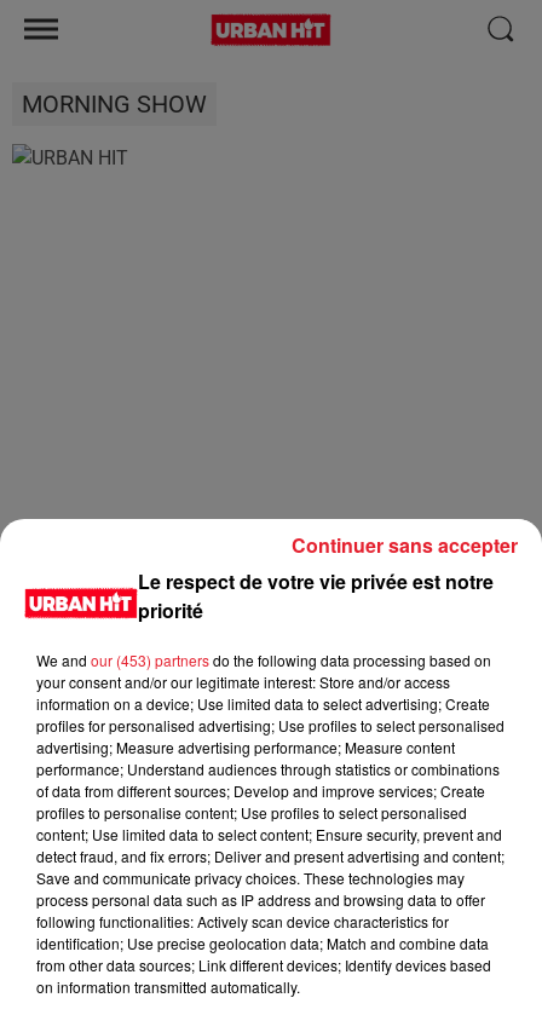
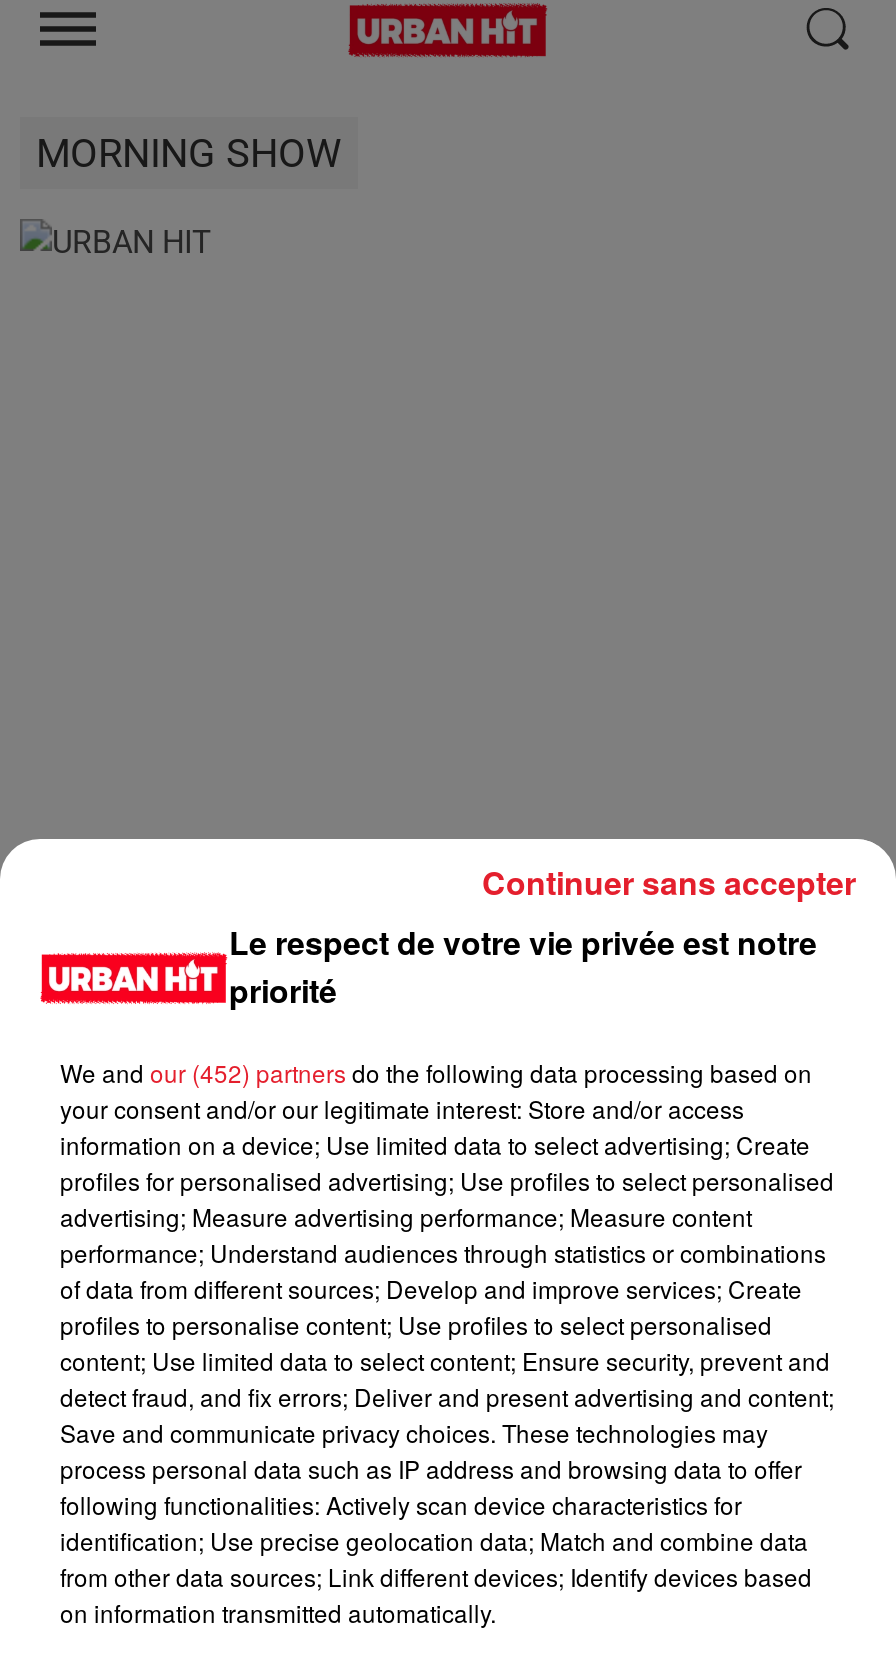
- We and our (453) partners do the following data processing based on
+ We and our (452) partners do the following data processing based on
